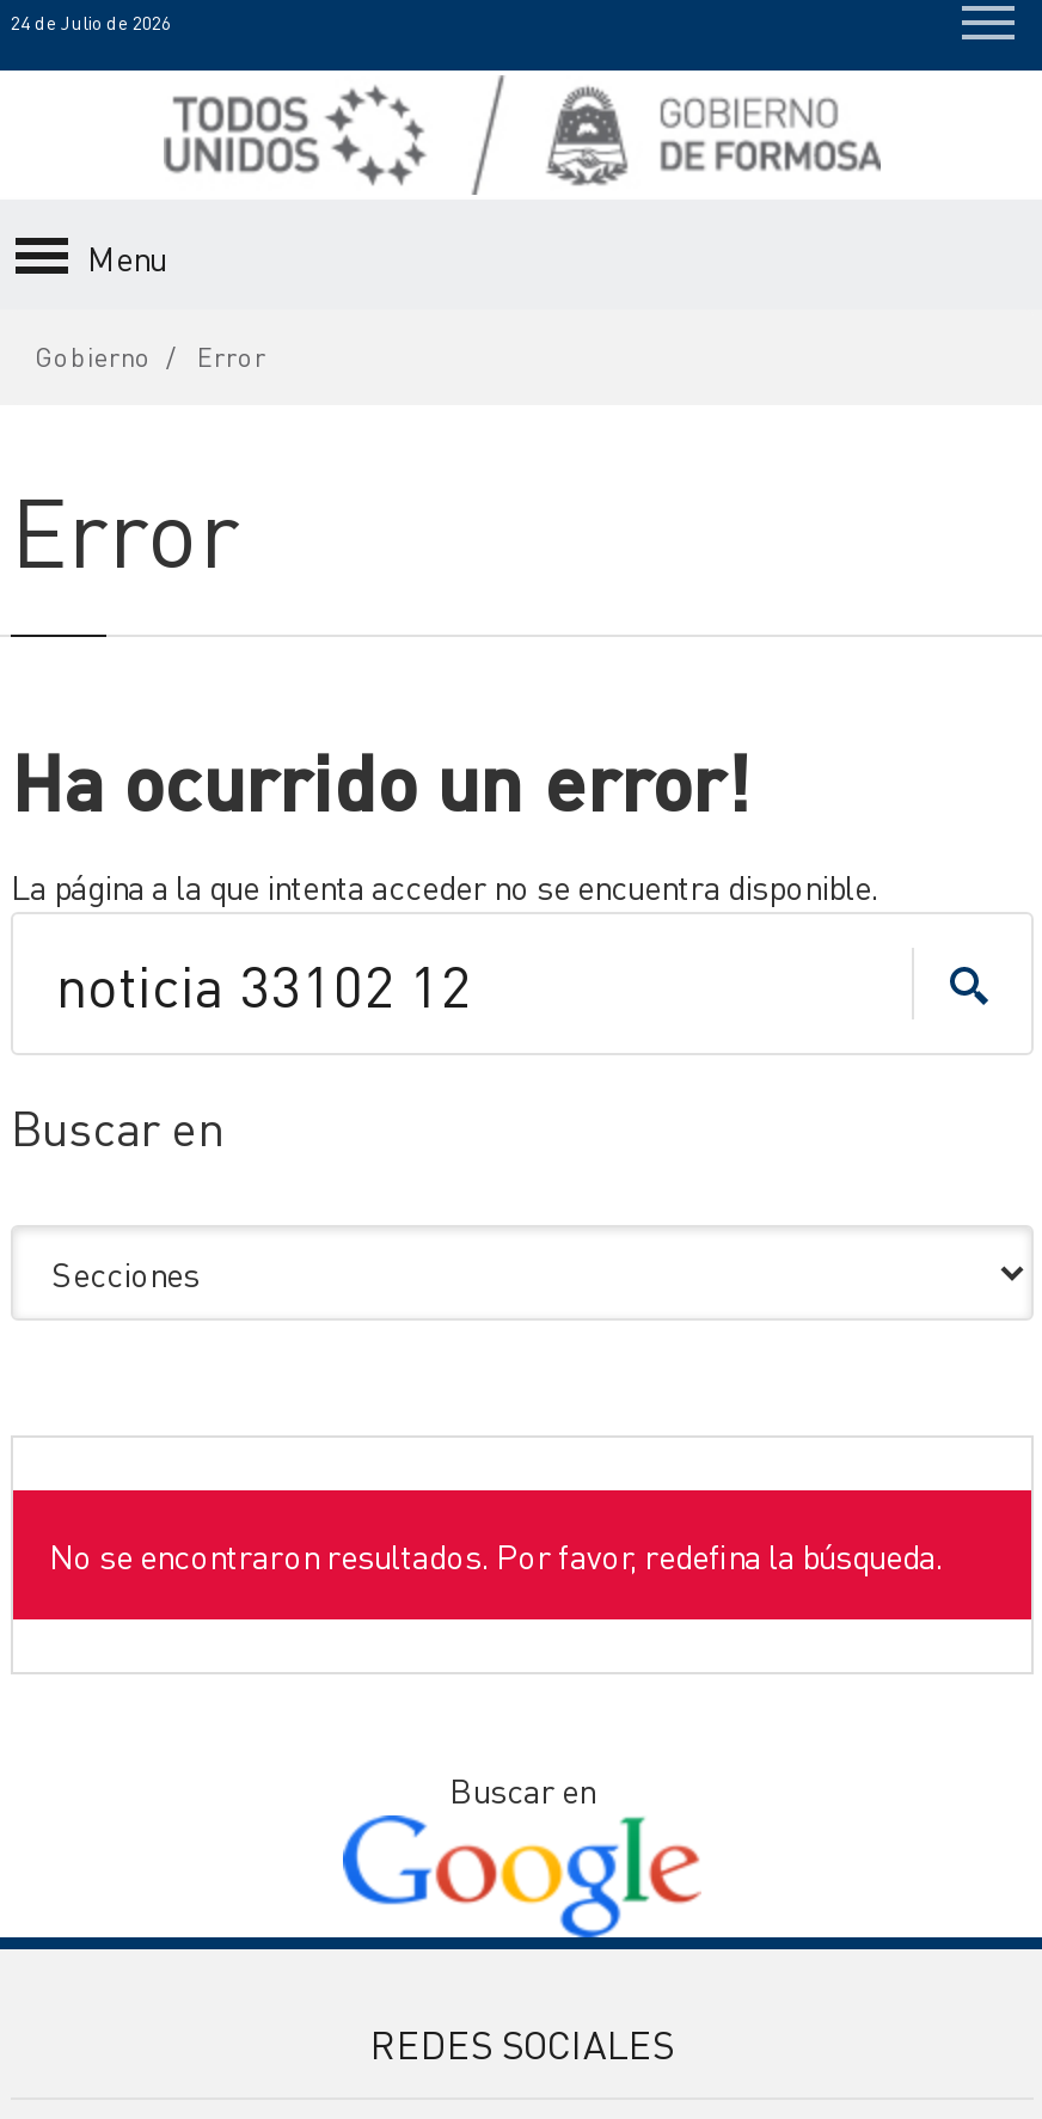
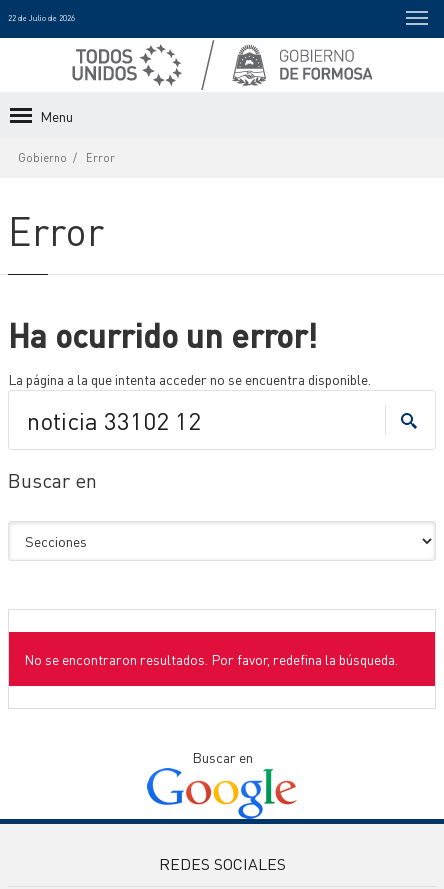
- 24 de Julio de 2026
+ 22 de Julio de 2026
